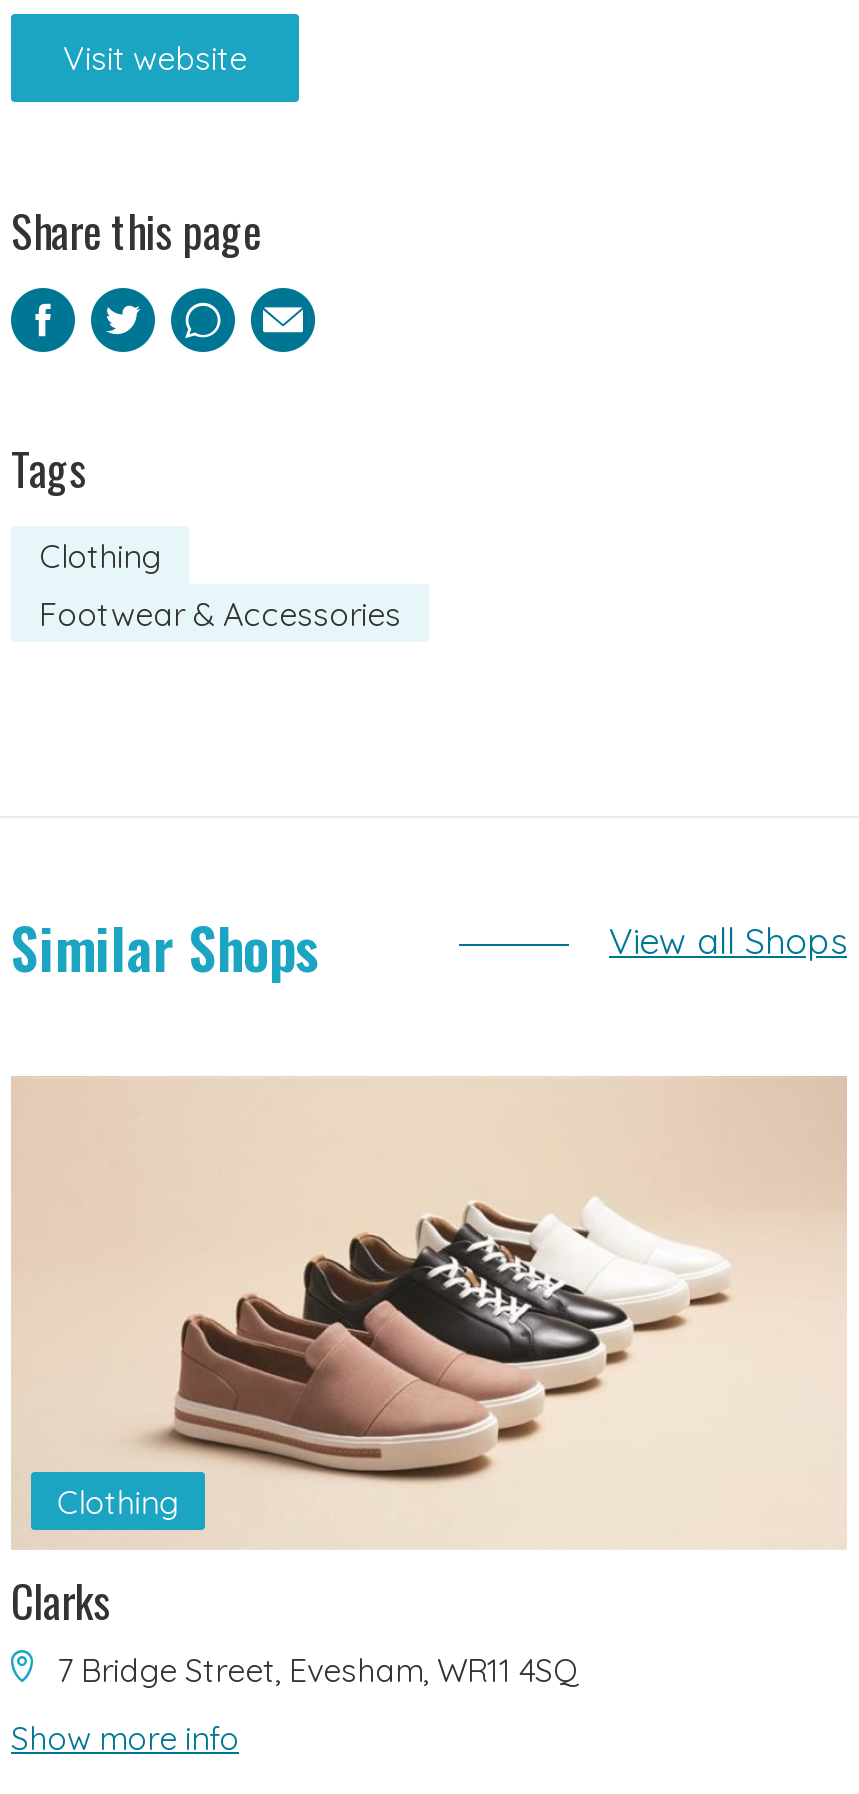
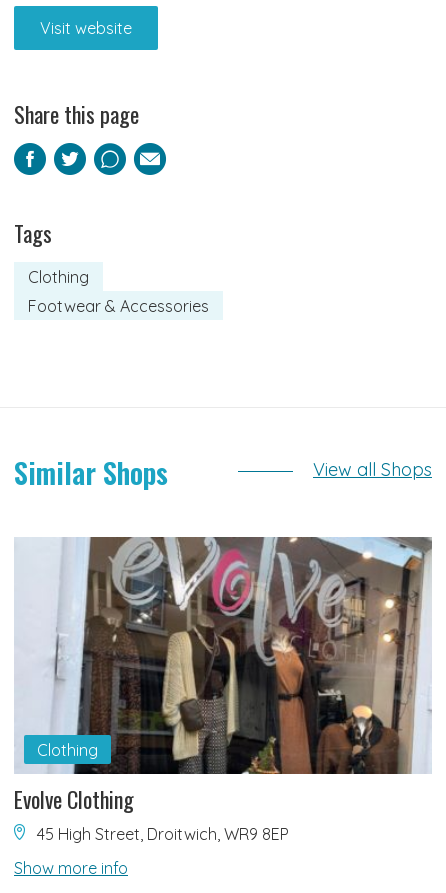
- [image]
- Clarks
- 7 Bridge Street, Evesham, WR11 4SQ
+ [image]
+ Evolve Clothing
+ 45 High Street, Droitwich, WR9 8EP
